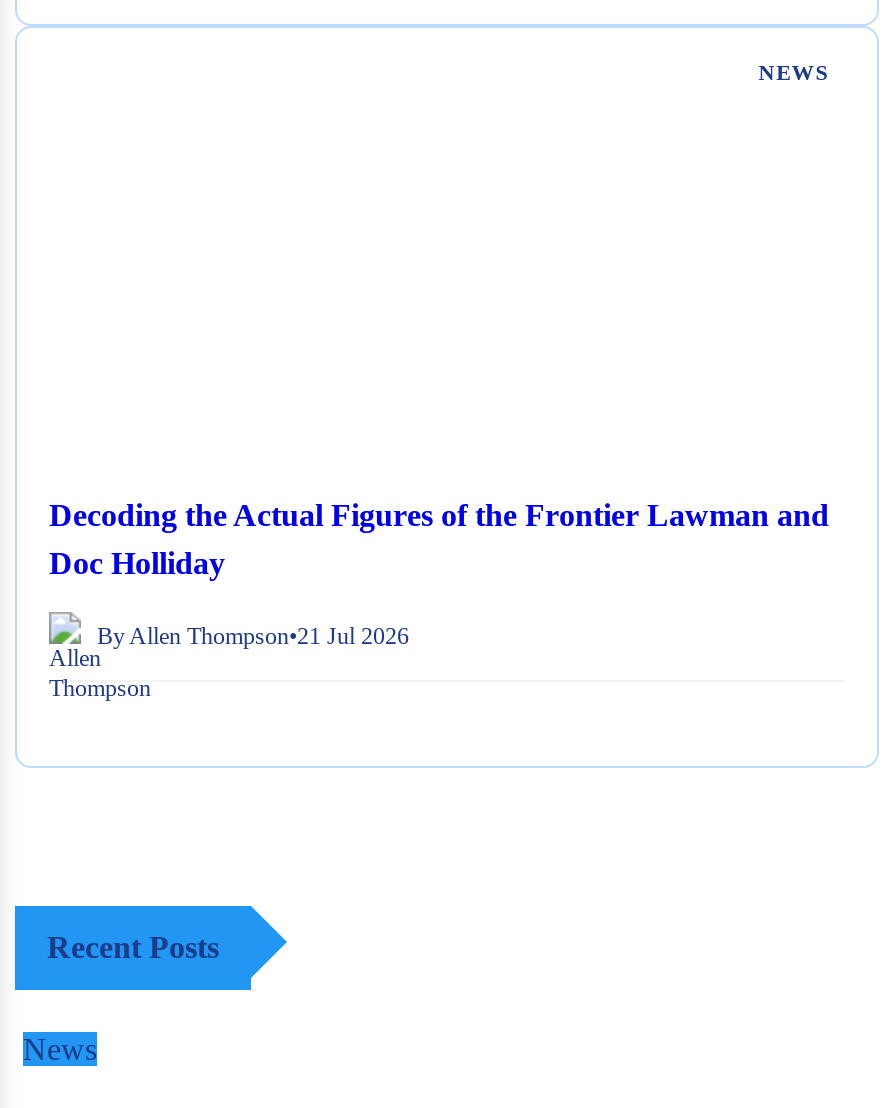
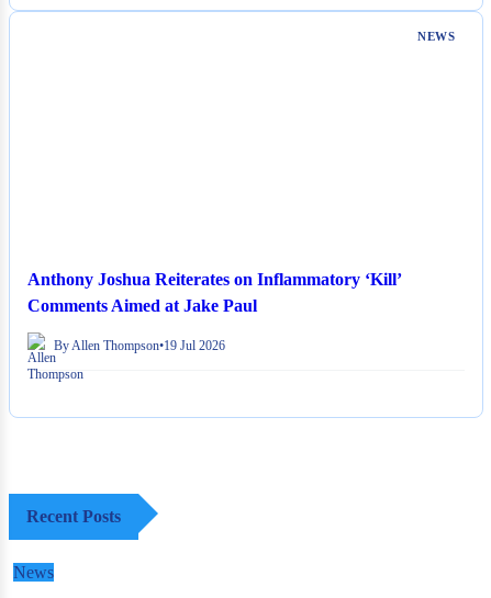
- Decoding the Actual Figures of the Frontier Lawman and
- Doc Holliday
+ Anthony Joshua Reiterates on Inflammatory ‘Kill’
+ Comments Aimed at Jake Paul

- By Allen Thompson•21 Jul 2026
+ By Allen Thompson•19 Jul 2026
